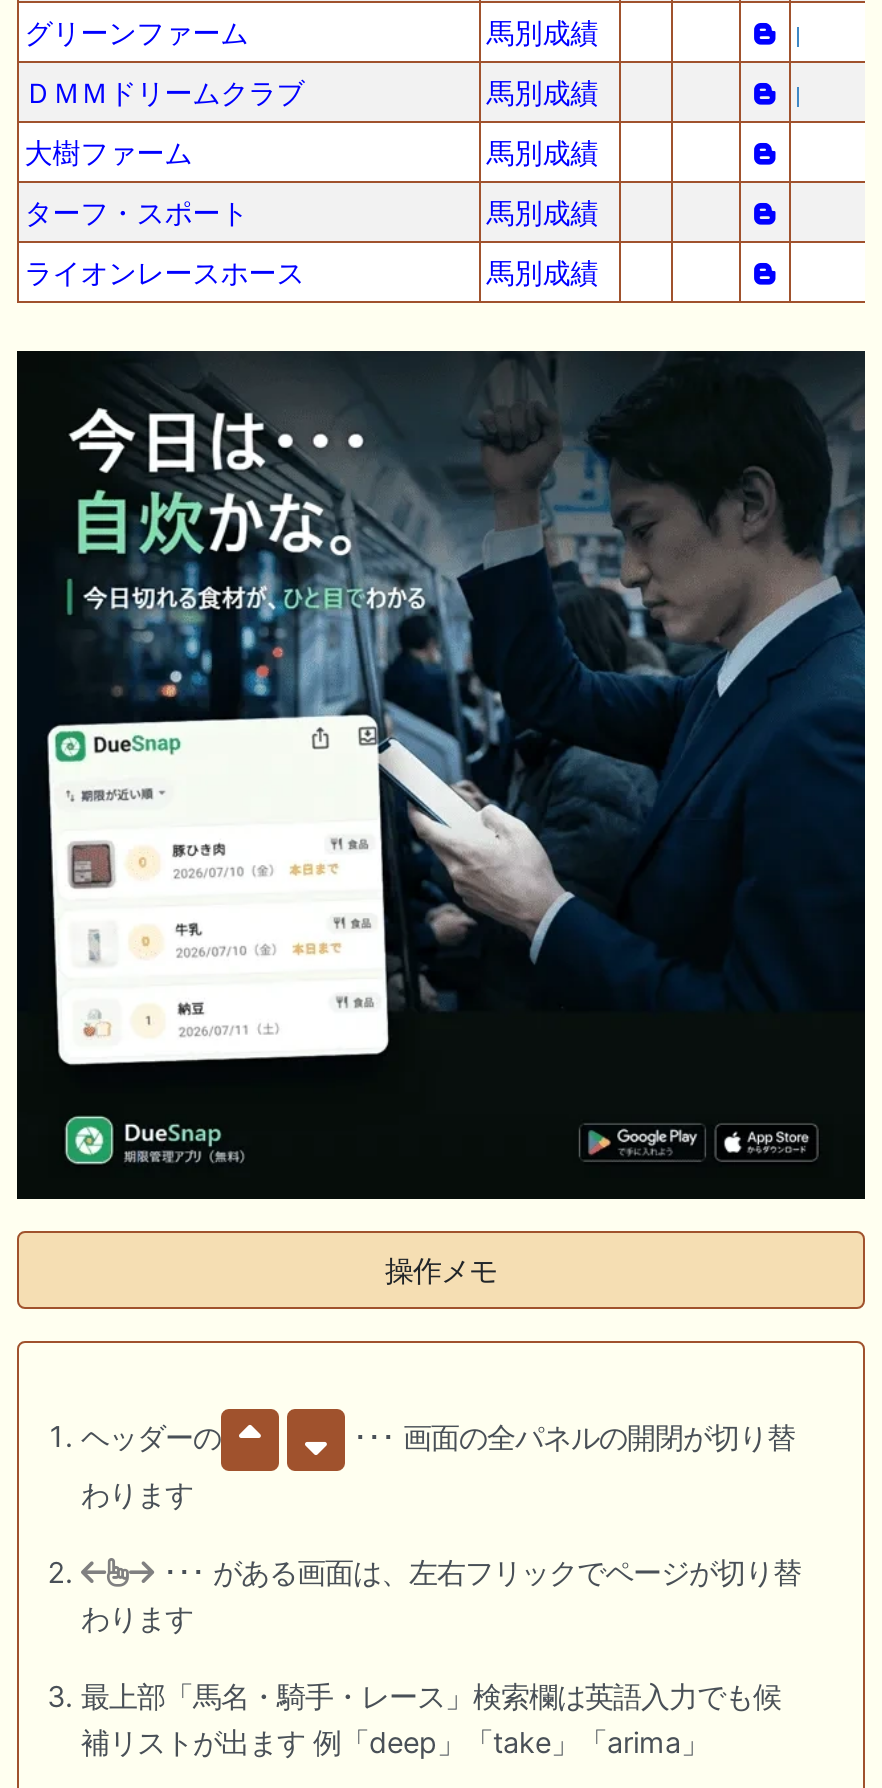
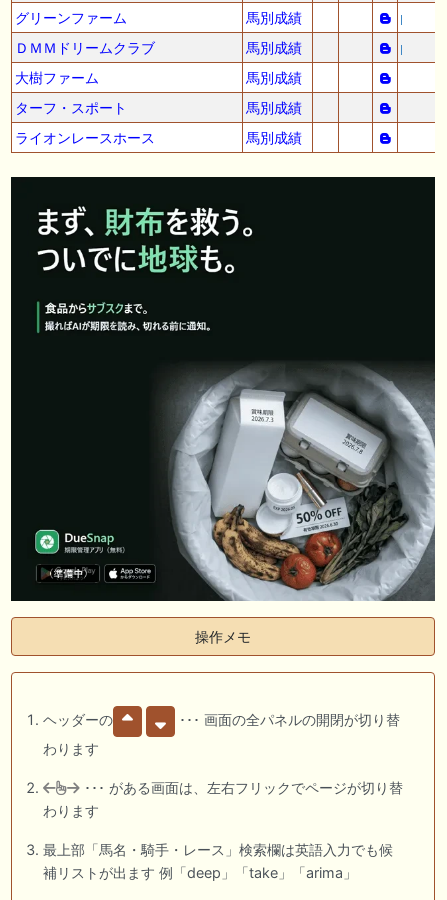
- [image]
+ [image]
